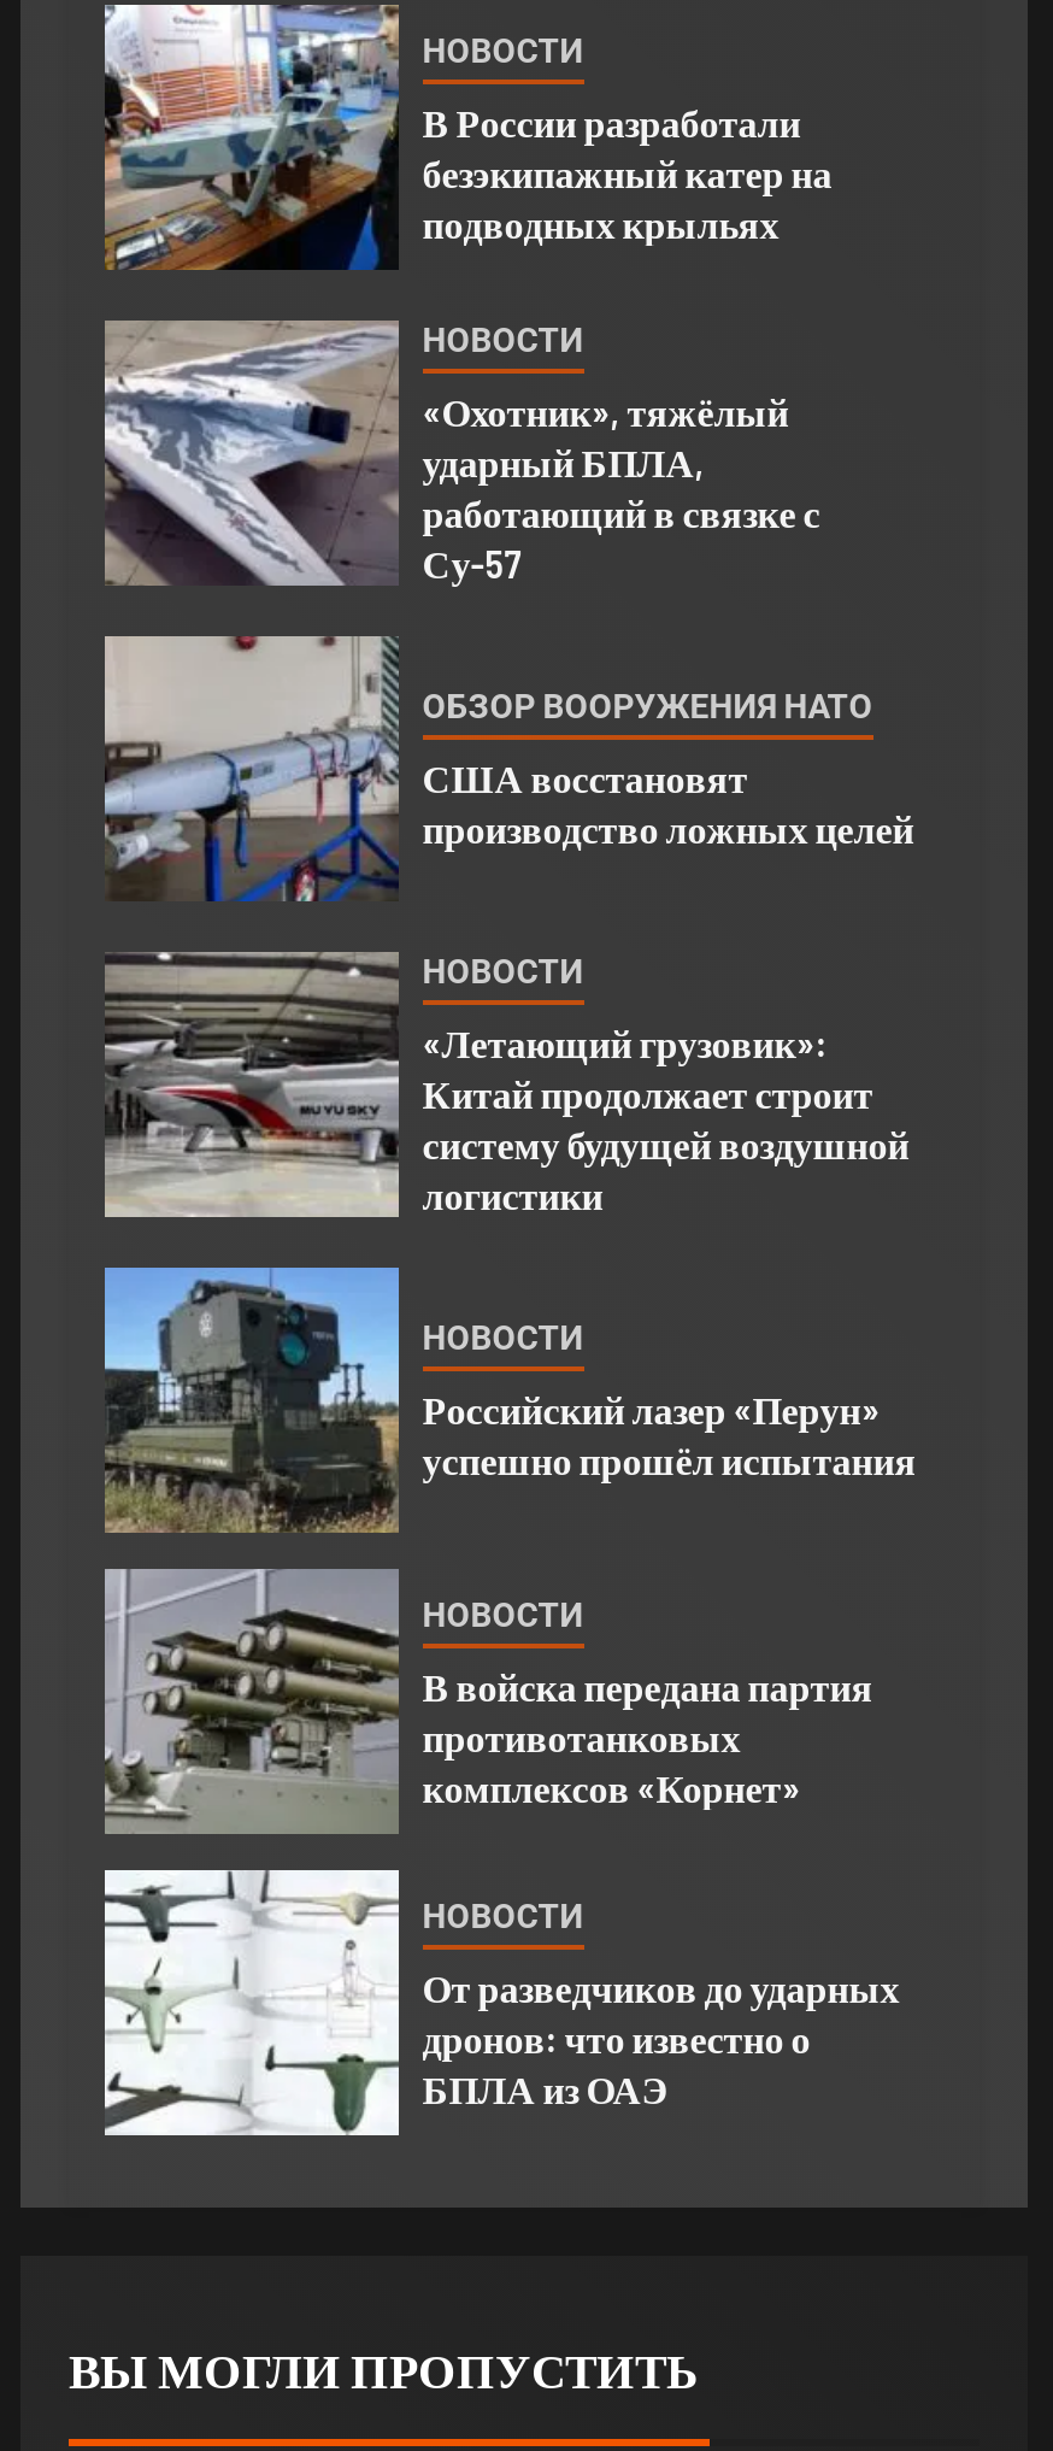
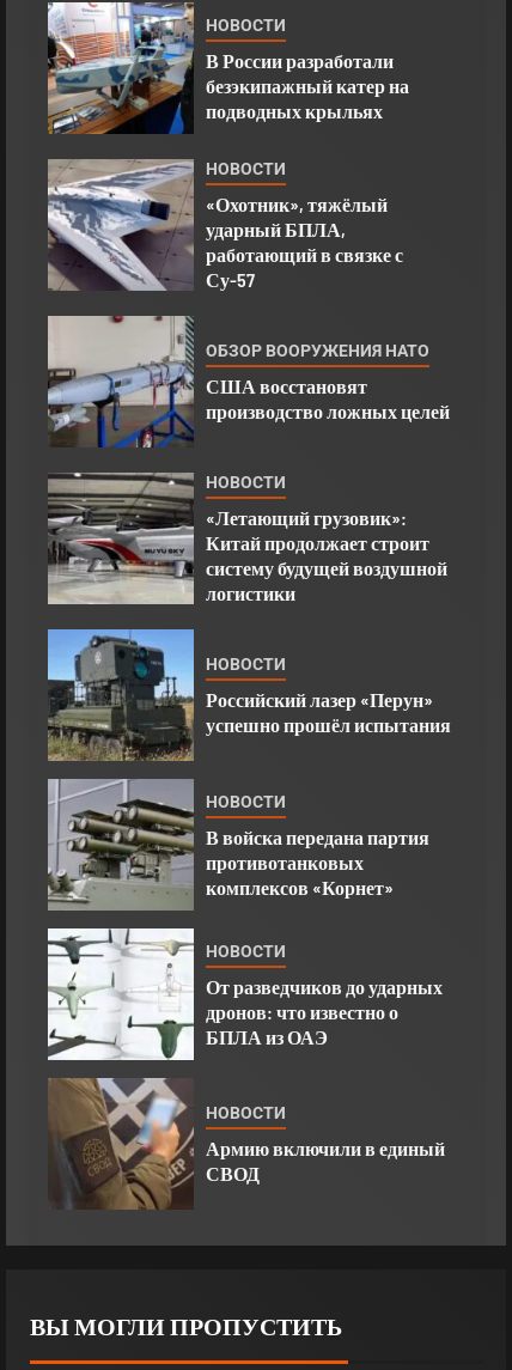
+ [image]
+ НОВОСТИ
+ Армию включили в единый
+ СВОД
